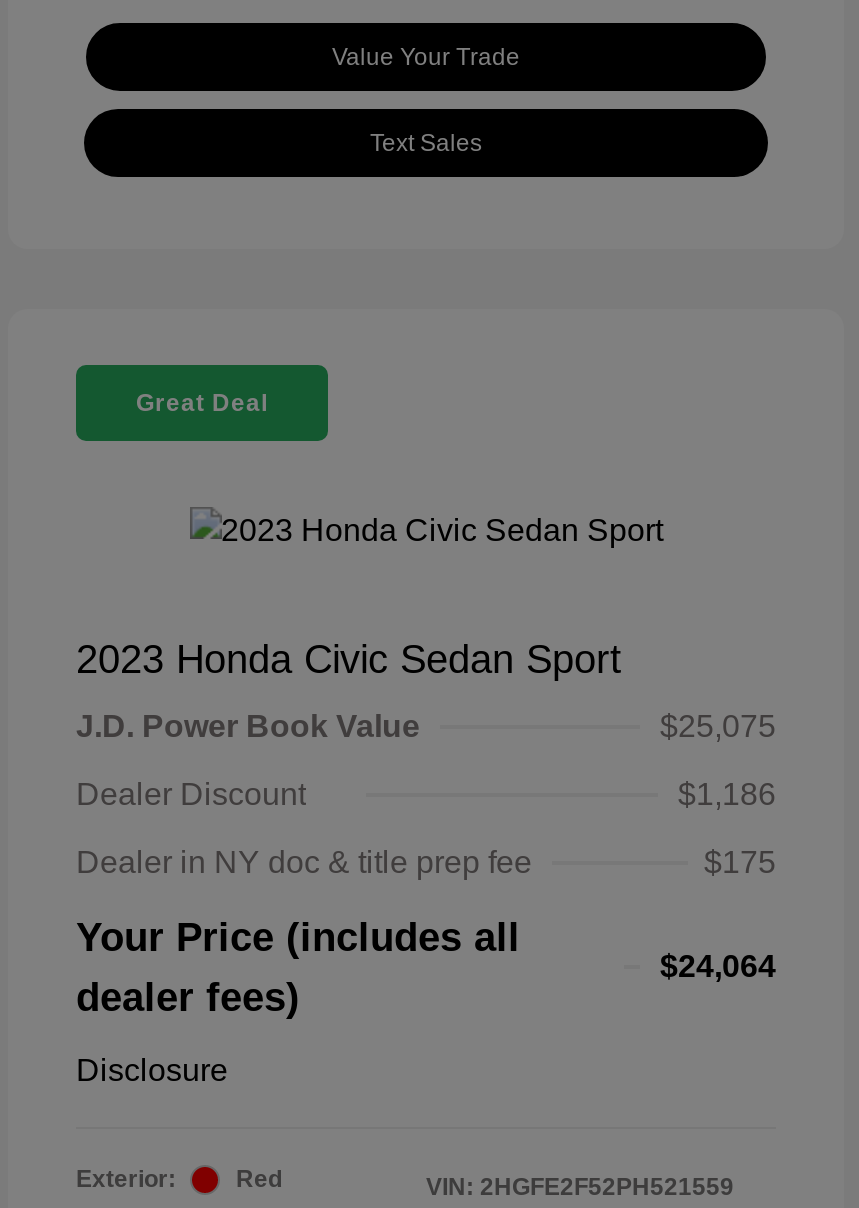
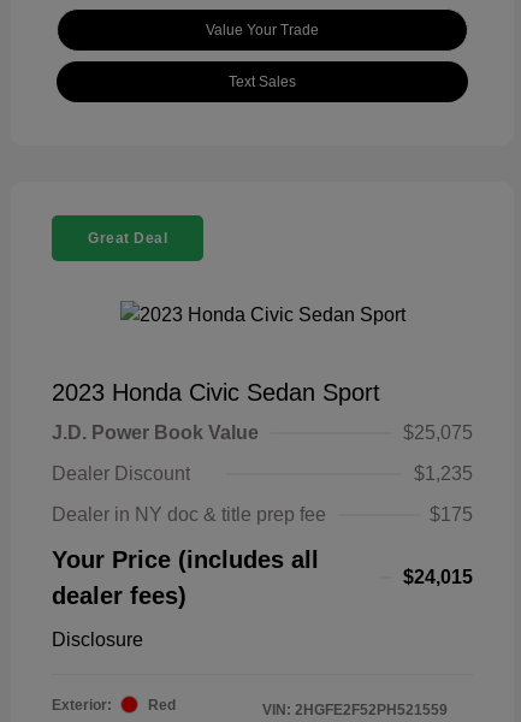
- $1,186
+ $1,235

- $24,064
+ $24,015
